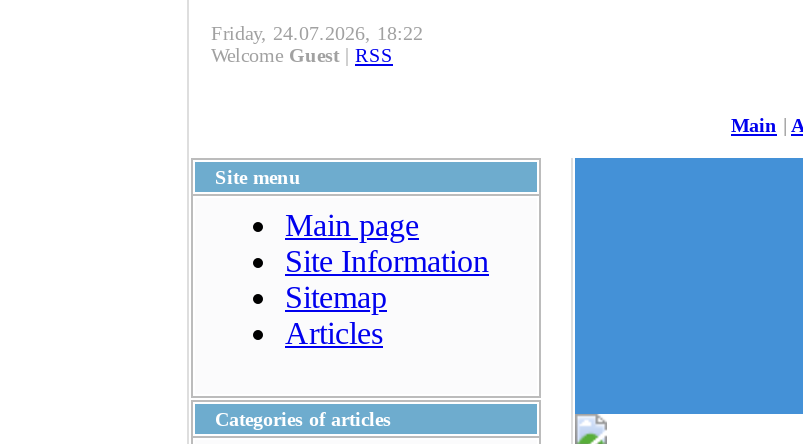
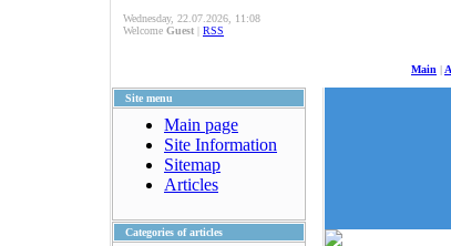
- Friday, 24.07.2026, 18:22
+ Wednesday, 22.07.2026, 11:08
